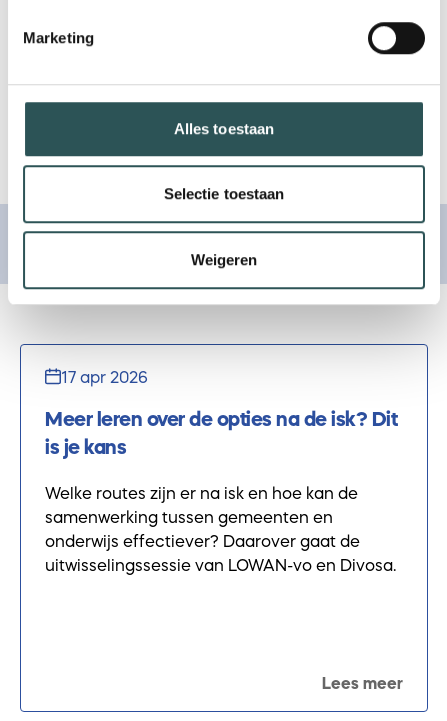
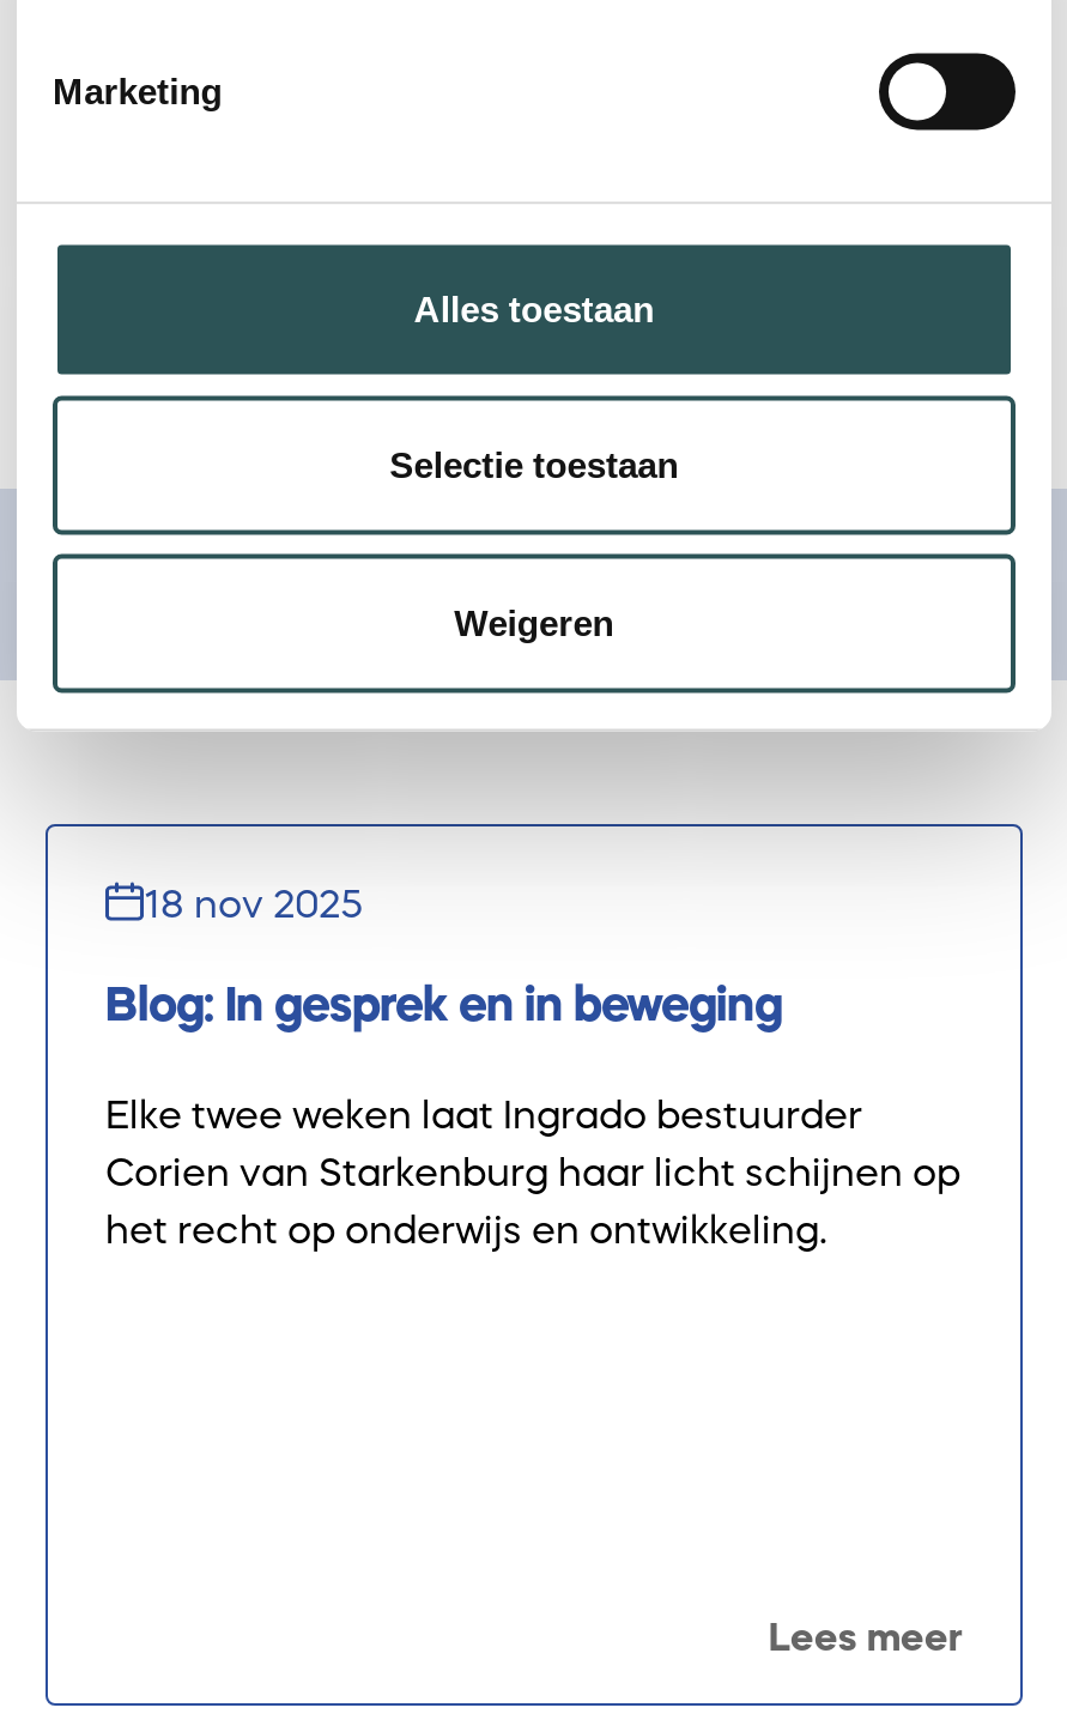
- 17 apr 2026
- Meer leren over de opties na de isk? Dit
- is je kans
- Welke routes zijn er na isk en hoe kan de
- samenwerking tussen gemeenten en
- onderwijs effectiever? Daarover gaat de
- uitwisselingssessie van LOWAN-vo en Divosa.
+ 18 nov 2025
+ Blog: In gesprek en in beweging
+ Elke twee weken laat Ingrado bestuurder
+ Corien van Starkenburg haar licht schijnen op
+ het recht op onderwijs en ontwikkeling.
